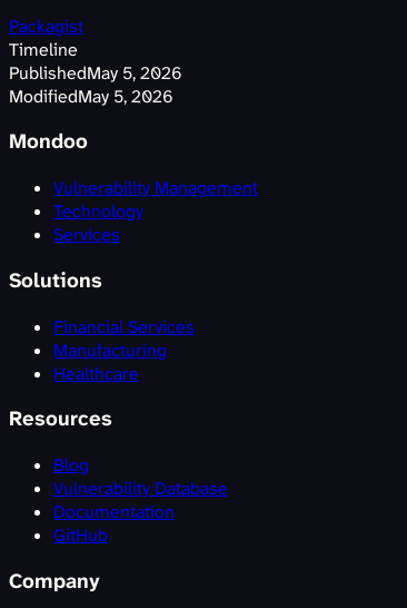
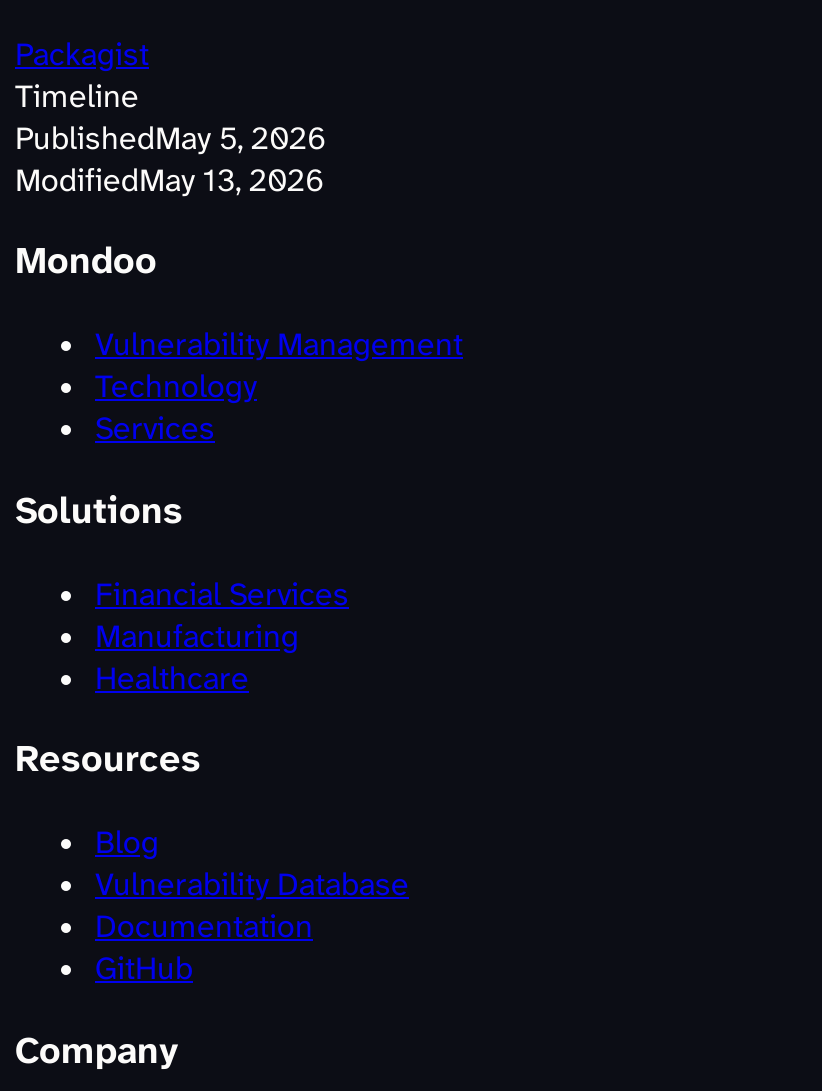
- ModifiedMay 5, 2026
+ ModifiedMay 13, 2026
